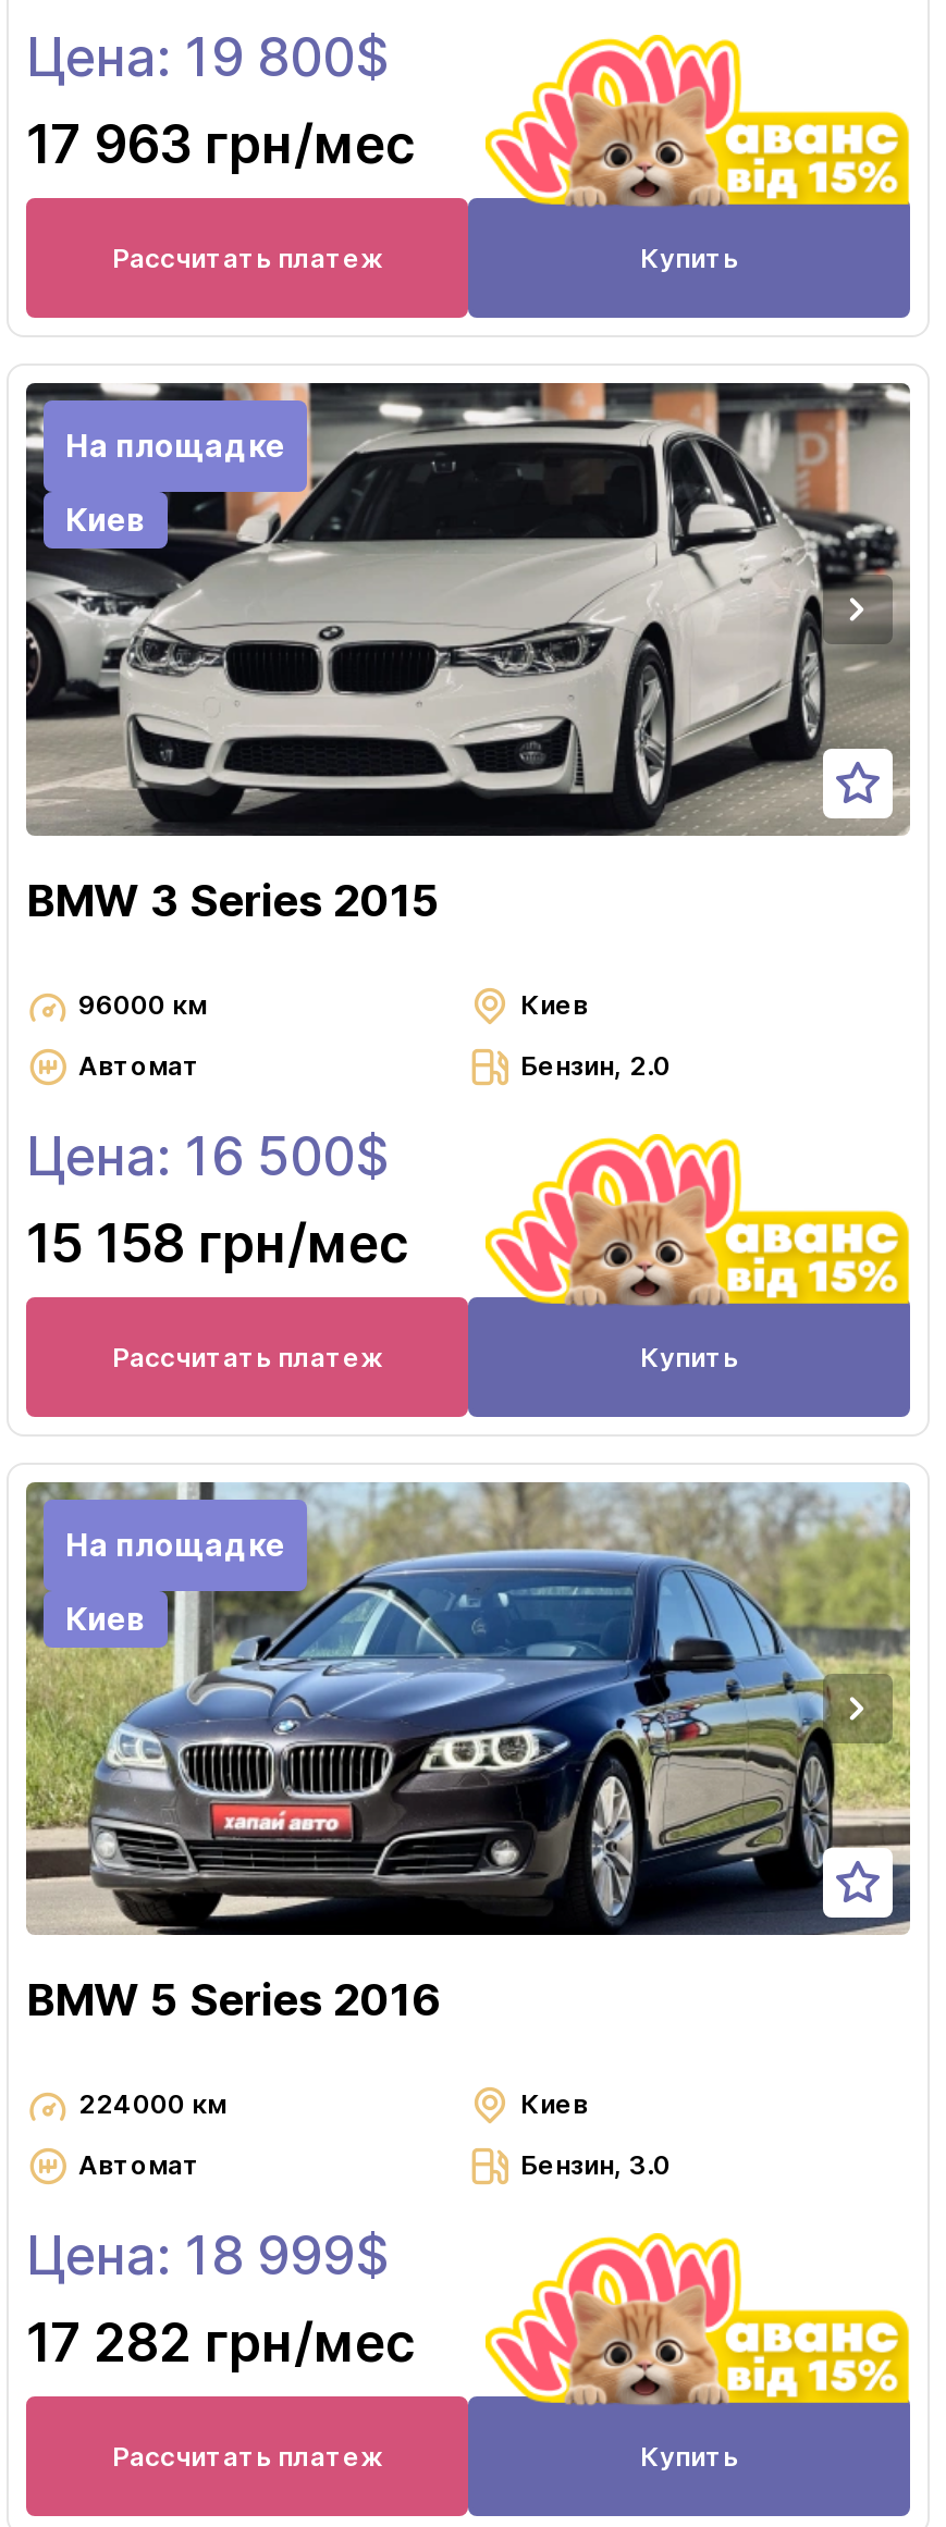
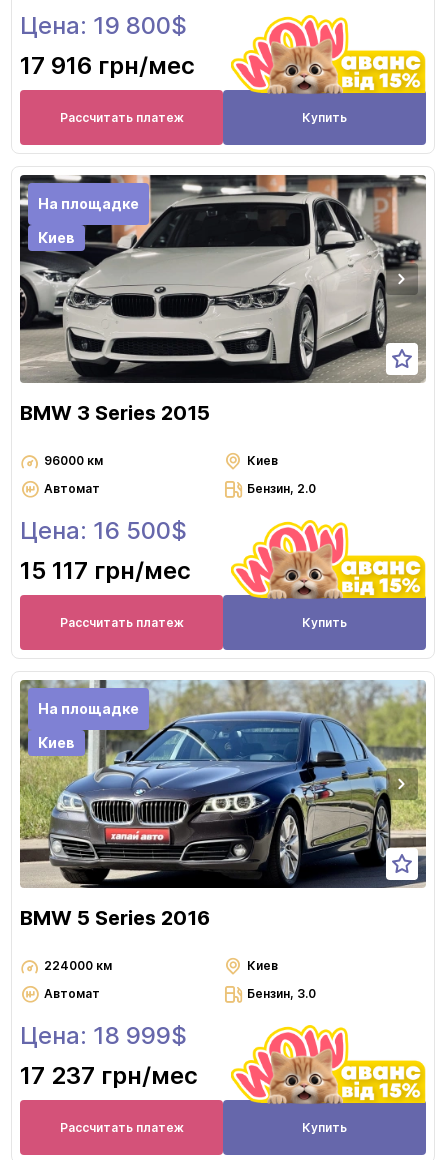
- 17 963 грн/мес
+ 17 916 грн/мес

- 15 158 грн/мес
+ 15 117 грн/мес

- 17 282 грн/мес
+ 17 237 грн/мес
